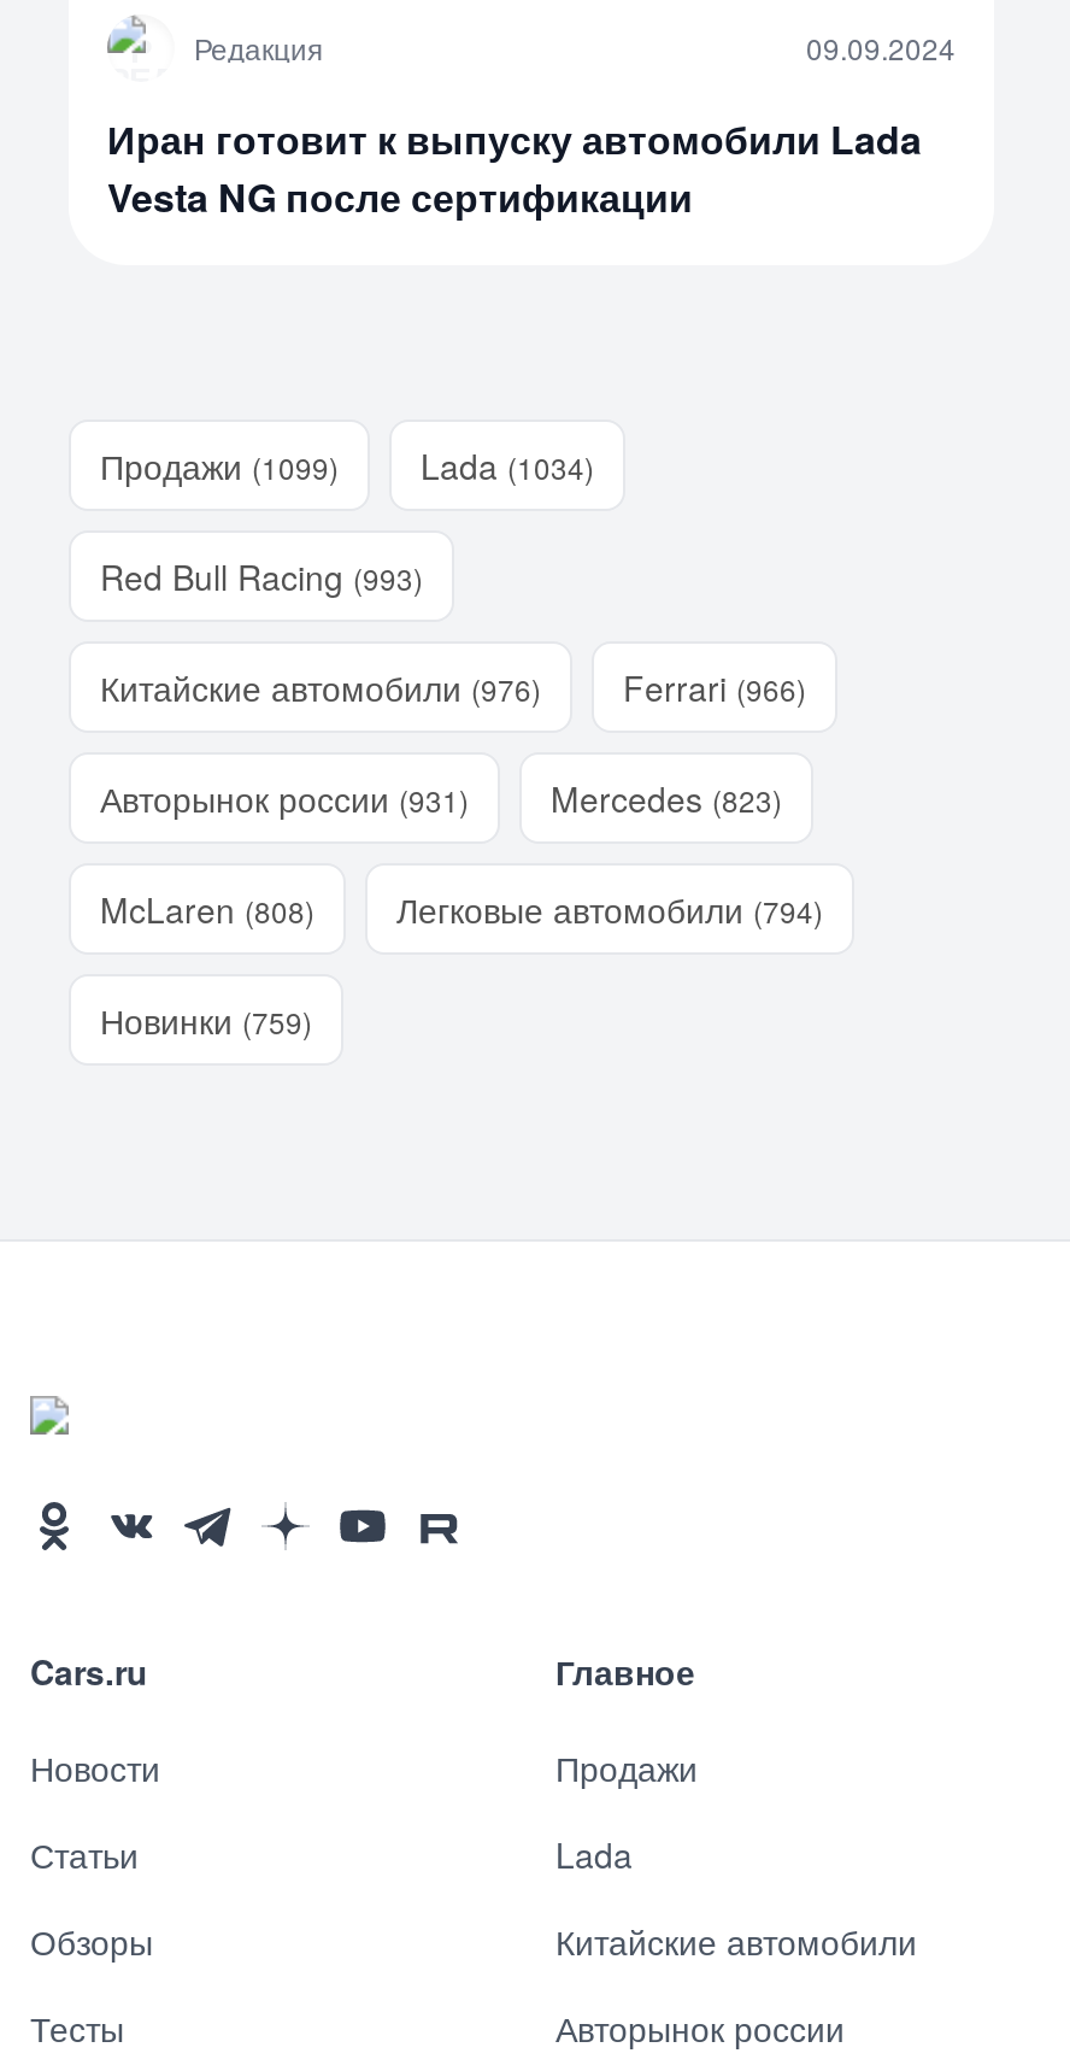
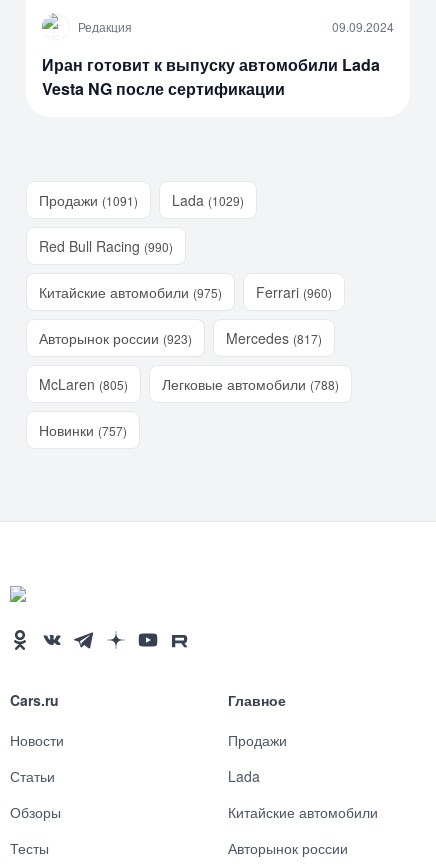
- Продажи (1099)
+ Продажи (1091)

- Lada (1034)
+ Lada (1029)

- Red Bull Racing (993)
+ Red Bull Racing (990)

- Китайские автомобили (976)
+ Китайские автомобили (975)

- Ferrari (966)
+ Ferrari (960)

- Авторынок россии (931)
+ Авторынок россии (923)

- Mercedes (823)
+ Mercedes (817)

- McLaren (808)
+ McLaren (805)

- Легковые автомобили (794)
+ Легковые автомобили (788)

- Новинки (759)
+ Новинки (757)
